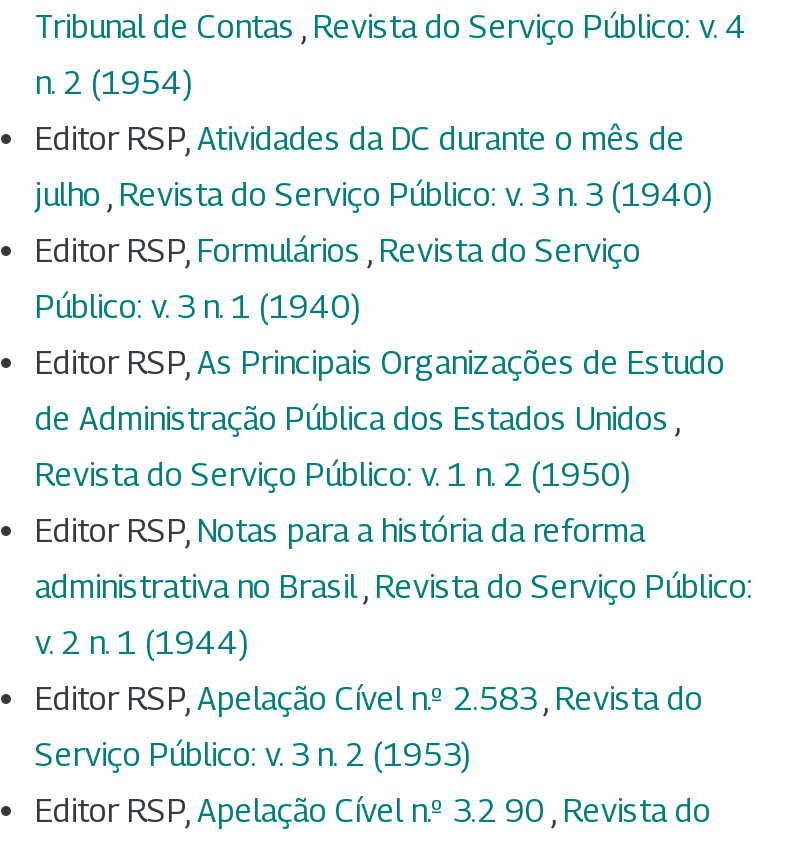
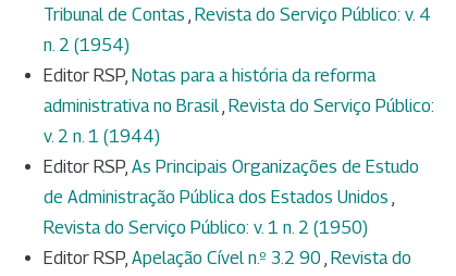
- Editor RSP, Atividades da DC durante o mês de
- julho, Revista do Serviço Público: v. 3 n. 3 (1940)
- Editor RSP, Formulários, Revista do Serviço
- Público: v. 3 n. 1 (1940)

moved down: Editor RSP, As Principais Organizações de Estudo | de Administração Pública dos Estados Unidos | Revista do Serviço Público: v. 1 n. 2 (1950)

moved up: Editor RSP, Notas para a história da reforma | administrativa no Brasil, Revista do Serviço Público: | v. 2 n. 1 (1944)

- Editor RSP, Apelação Cível n.º 2.583, Revista do
- Serviço Público: v. 3 n. 2 (1953)
